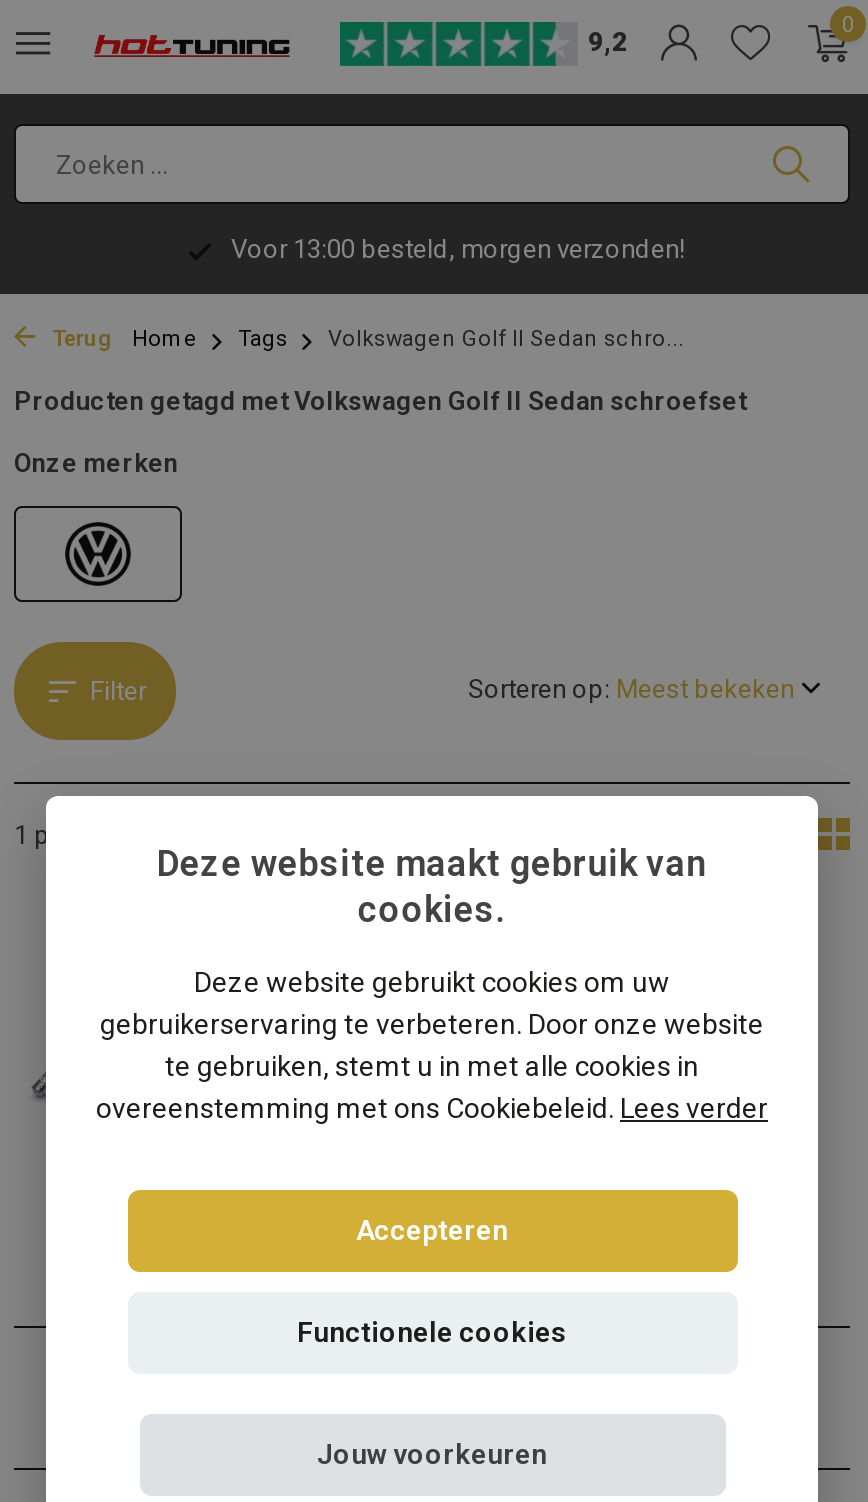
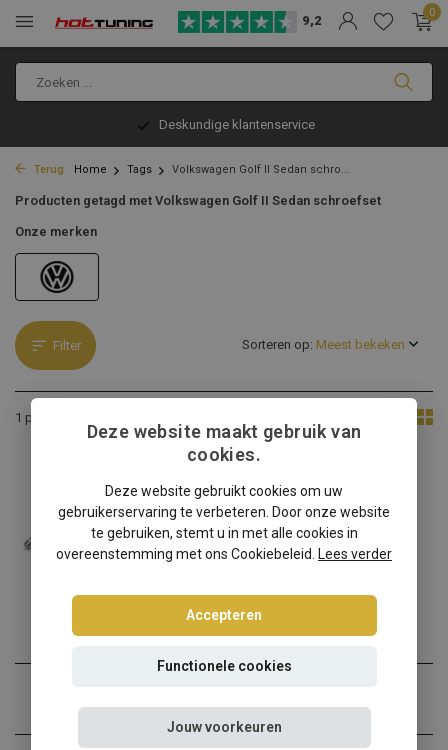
- Voor 13:00 besteld, morgen verzonden!
+ Deskundige klantenservice
